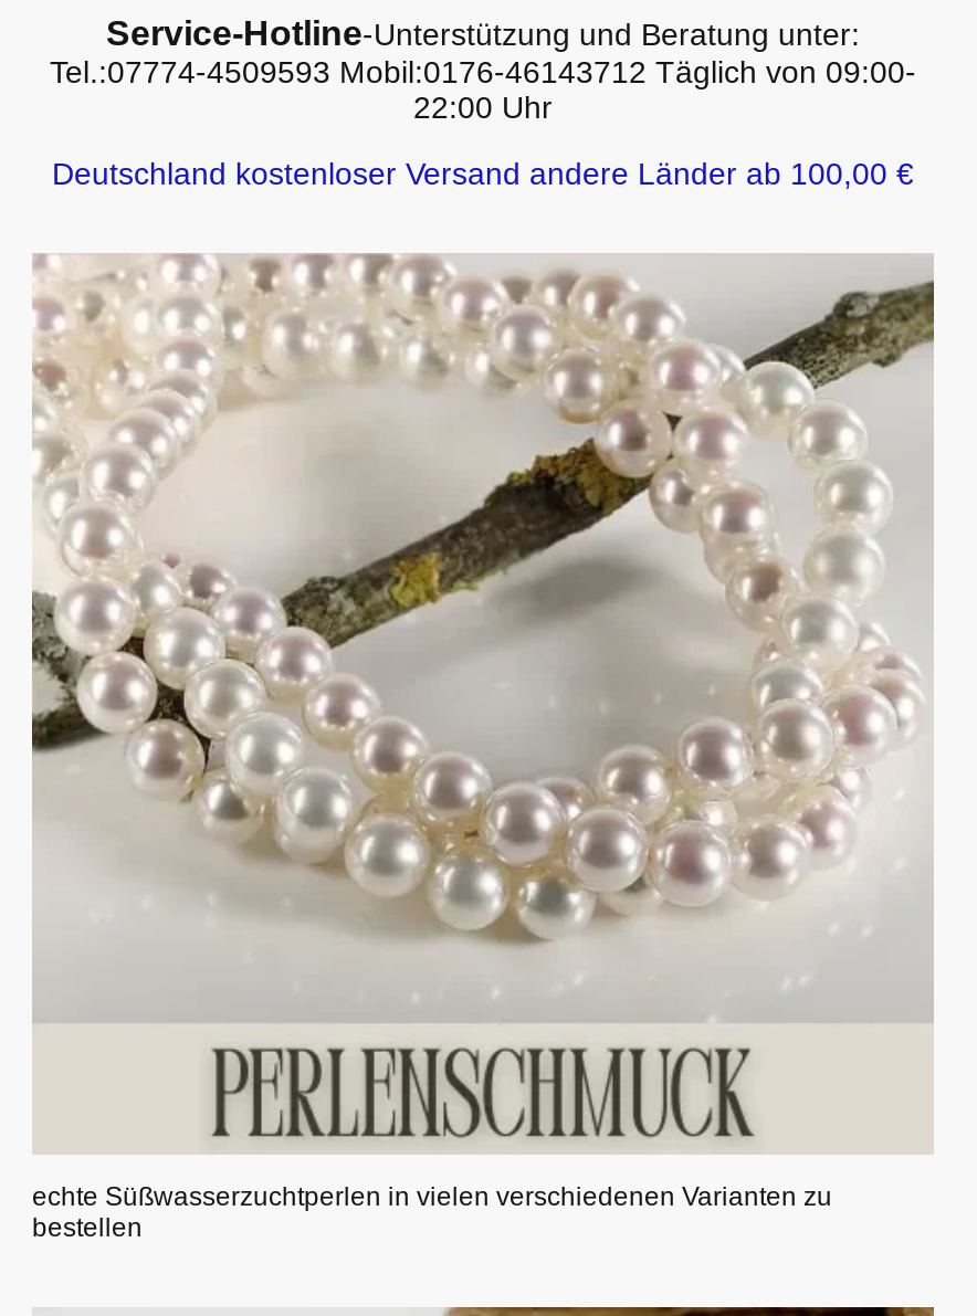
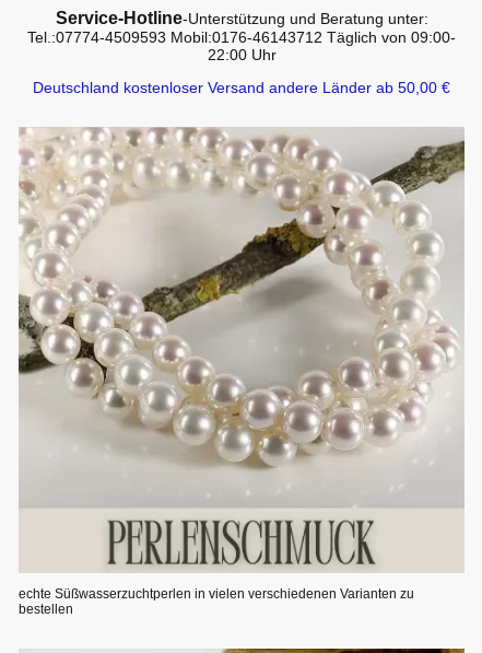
- Deutschland kostenloser Versand andere Länder ab 100,00 €
+ Deutschland kostenloser Versand andere Länder ab 50,00 €
